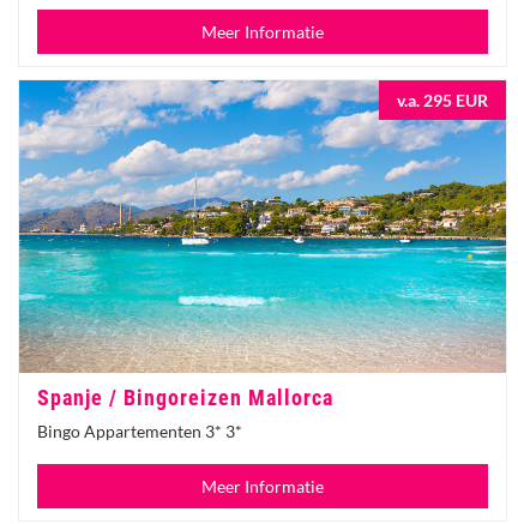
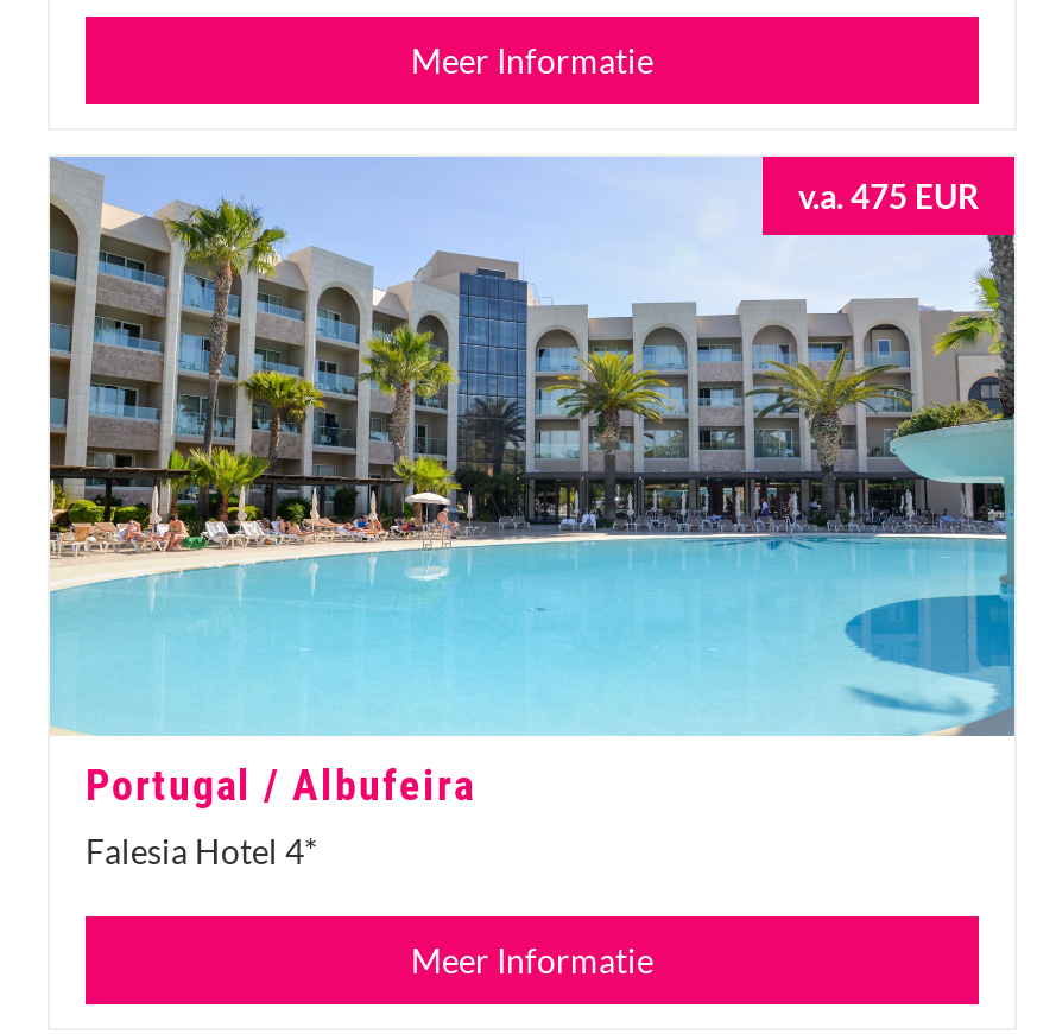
- [image]
- v.a. 295 EUR
+ [image]
+ v.a. 475 EUR

- Spanje / Bingoreizen Mallorca
- Bingo Appartementen 3* 3*
+ Portugal / Albufeira
+ Falesia Hotel 4*
